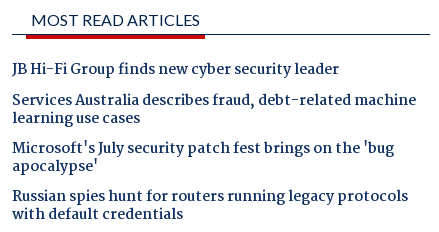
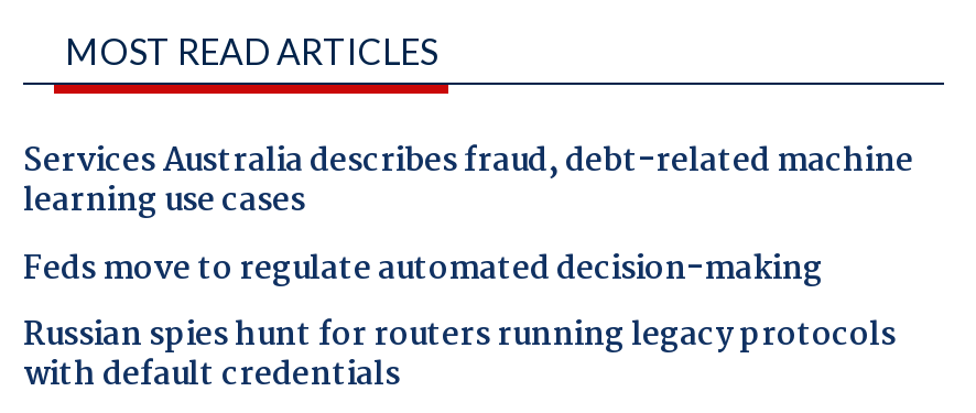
- JB Hi-Fi Group finds new cyber security leader

- Microsoft's July security patch fest brings on the 'bug
- apocalypse'
+ Feds move to regulate automated decision-making
